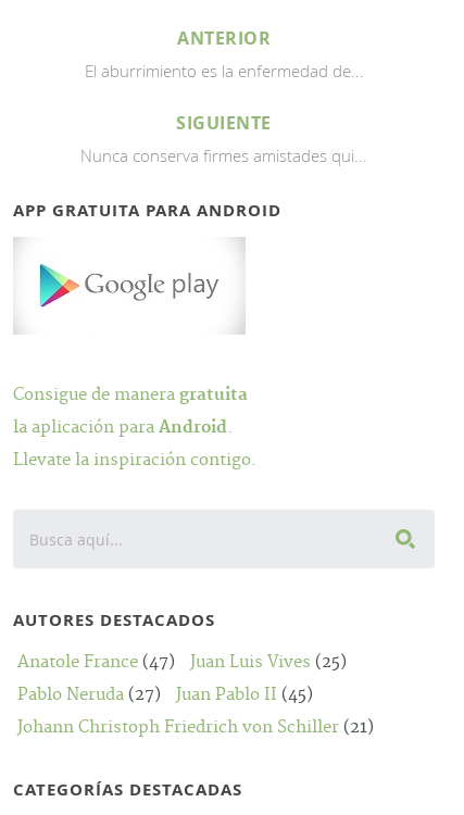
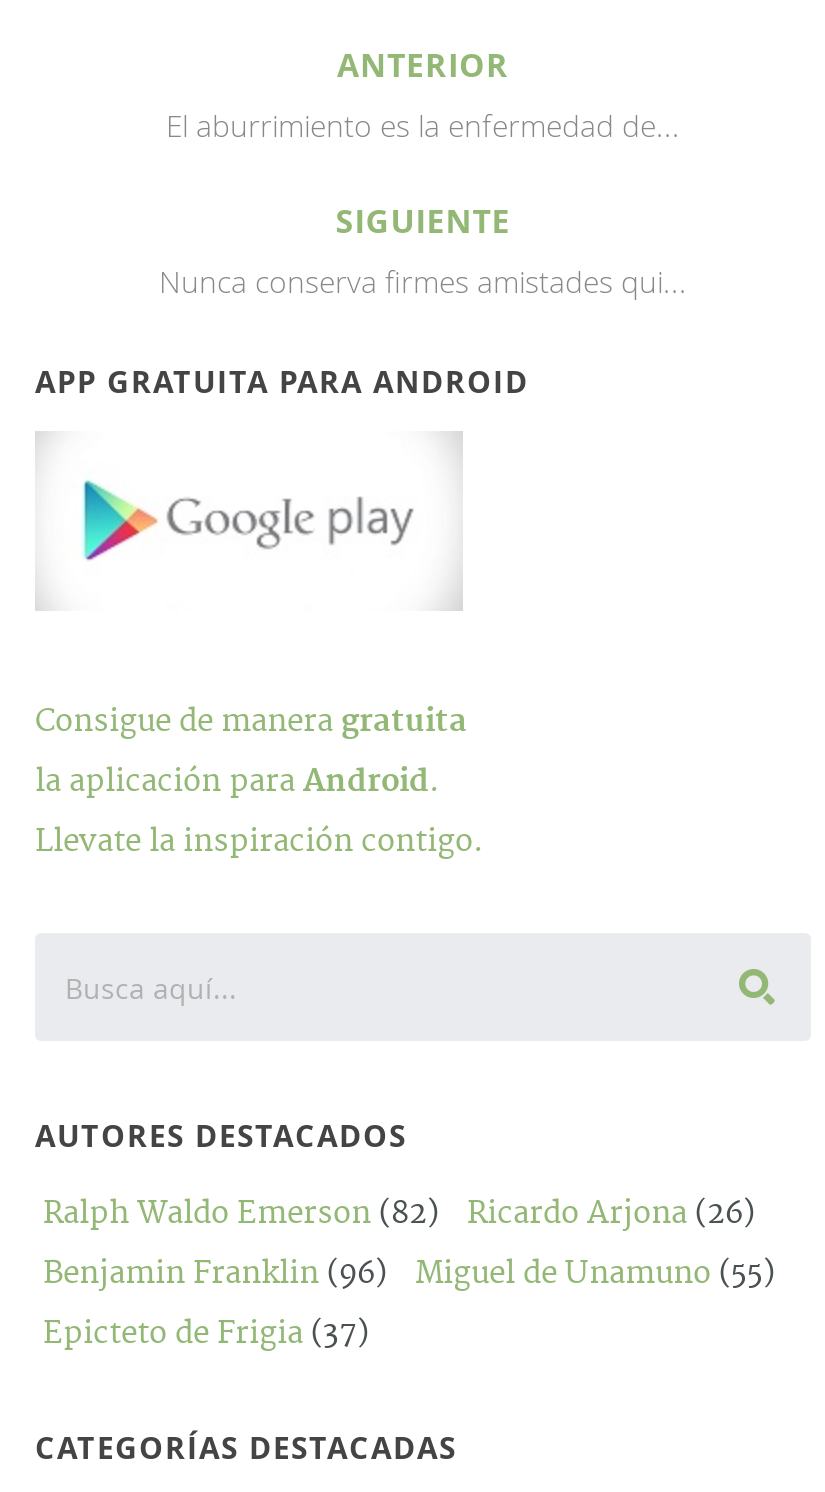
- Anatole France (47)
- Juan Luis Vives (25)
+ Ralph Waldo Emerson (82)
+ Ricardo Arjona (26)

- Pablo Neruda (27)
- Juan Pablo II (45)
+ Benjamin Franklin (96)
+ Miguel de Unamuno (55)

- Johann Christoph Friedrich von Schiller (21)
+ Epicteto de Frigia (37)
